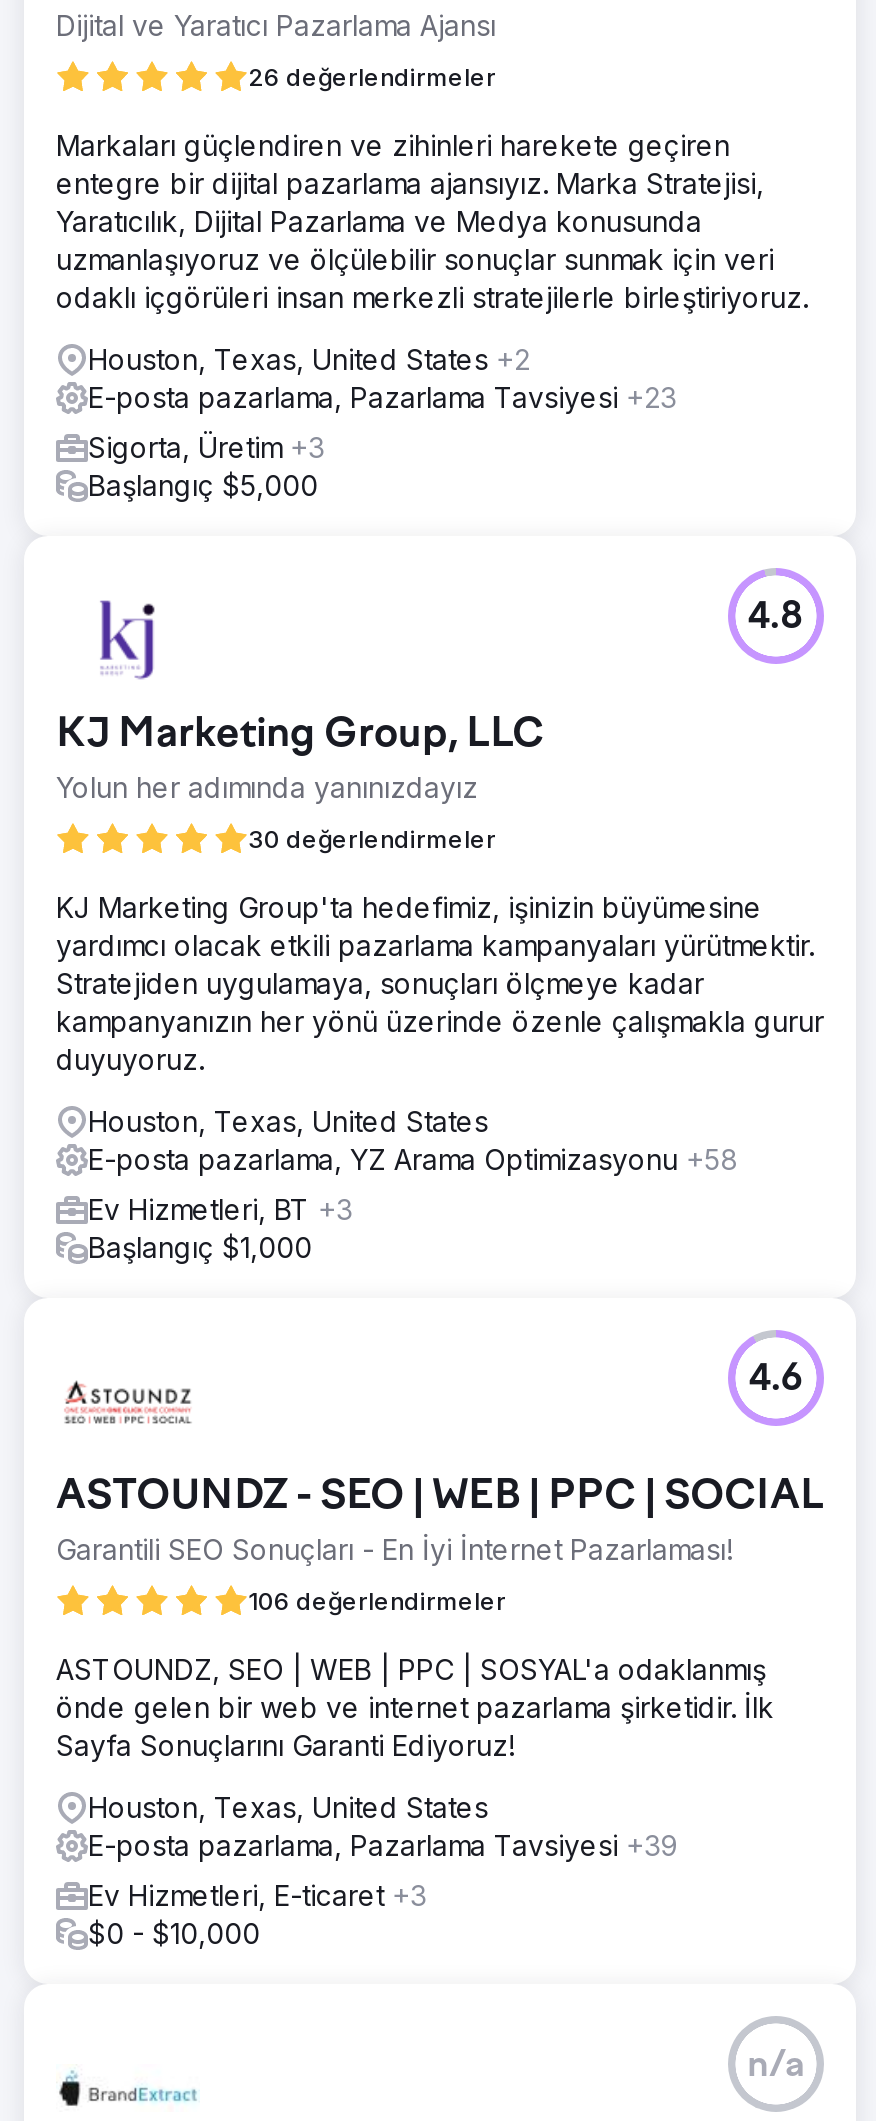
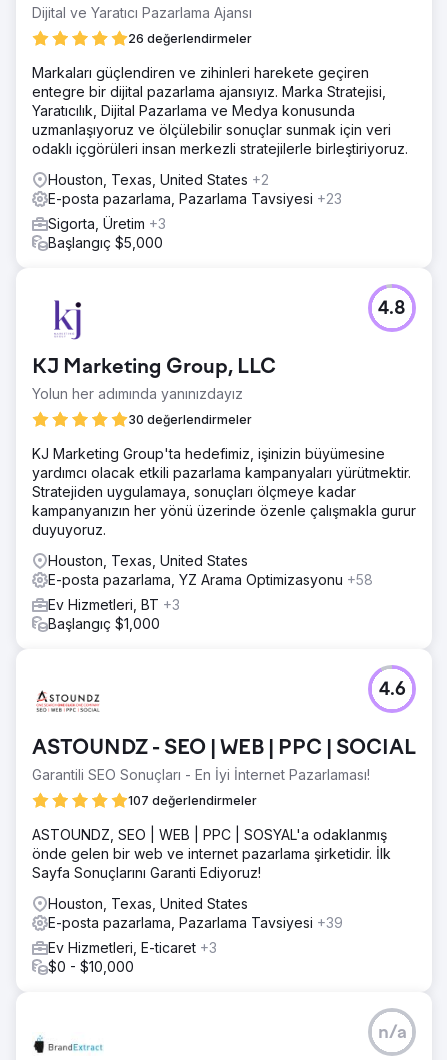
- 106 değerlendirmeler
+ 107 değerlendirmeler
